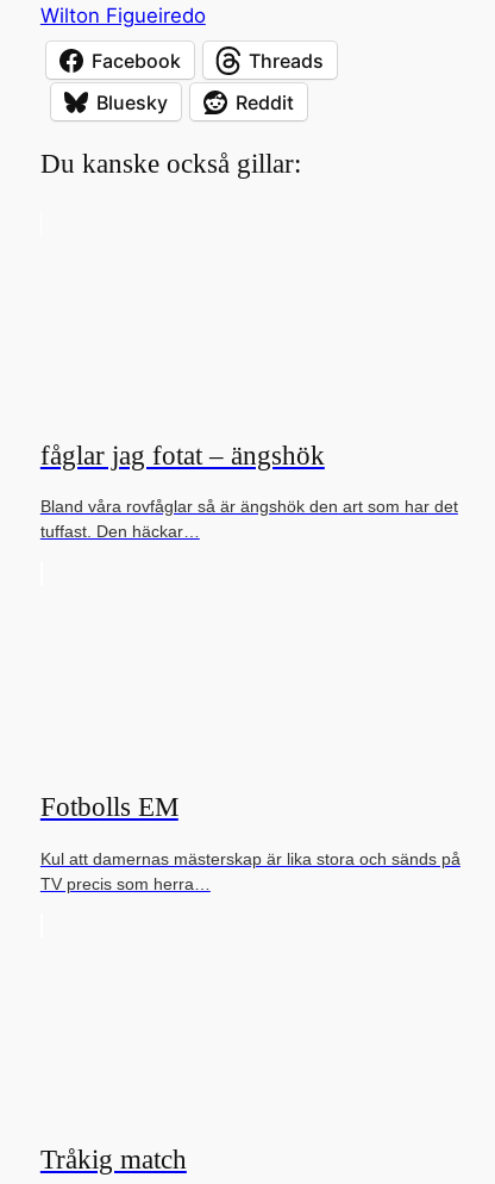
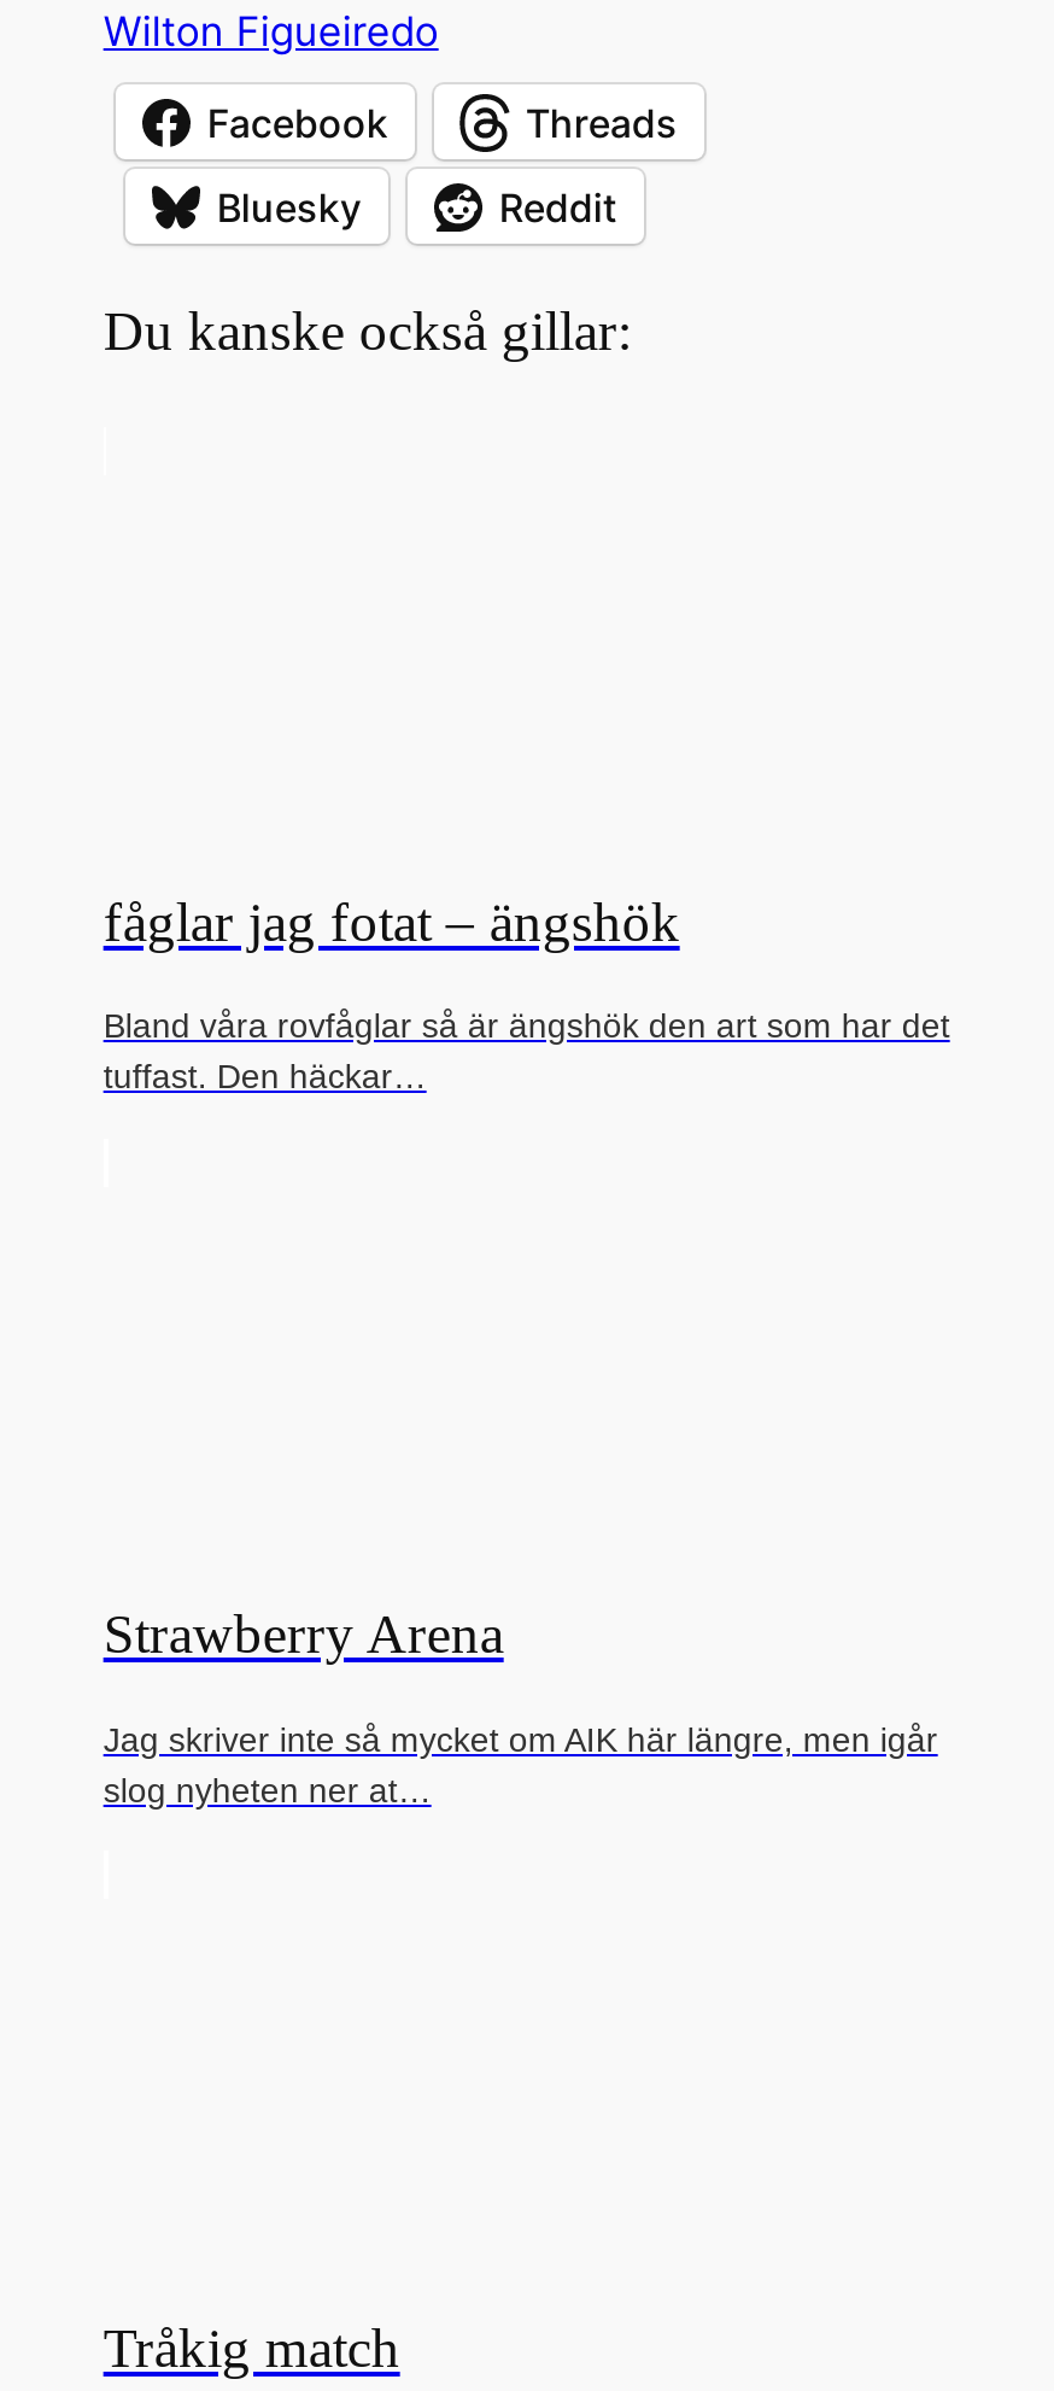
- Fotbolls EM
+ Strawberry Arena

- Kul att damernas mästerskap är lika stora och sänds på
- TV precis som herra…
+ Jag skriver inte så mycket om AIK här längre, men igår
+ slog nyheten ner at…
